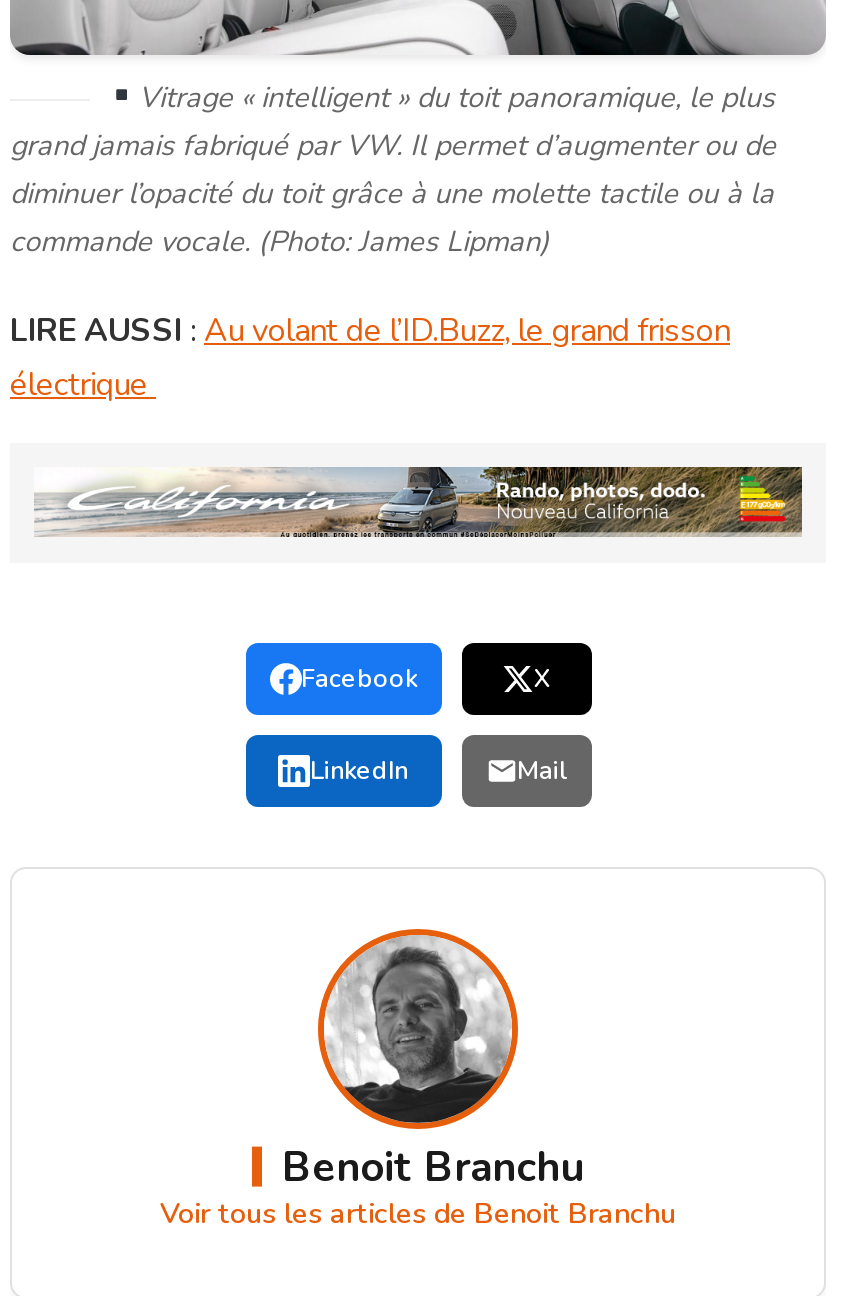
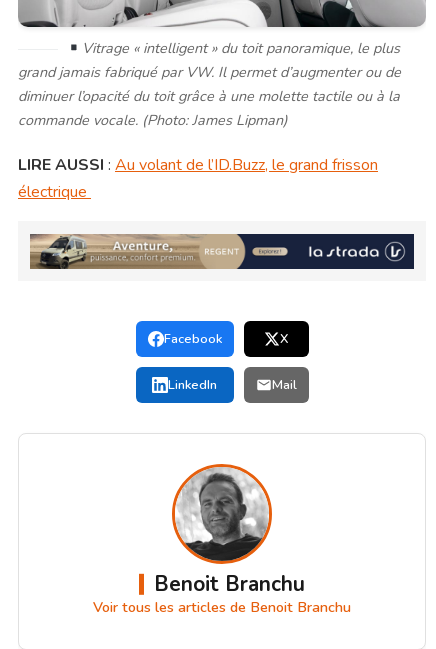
- [image]
+ [image]
